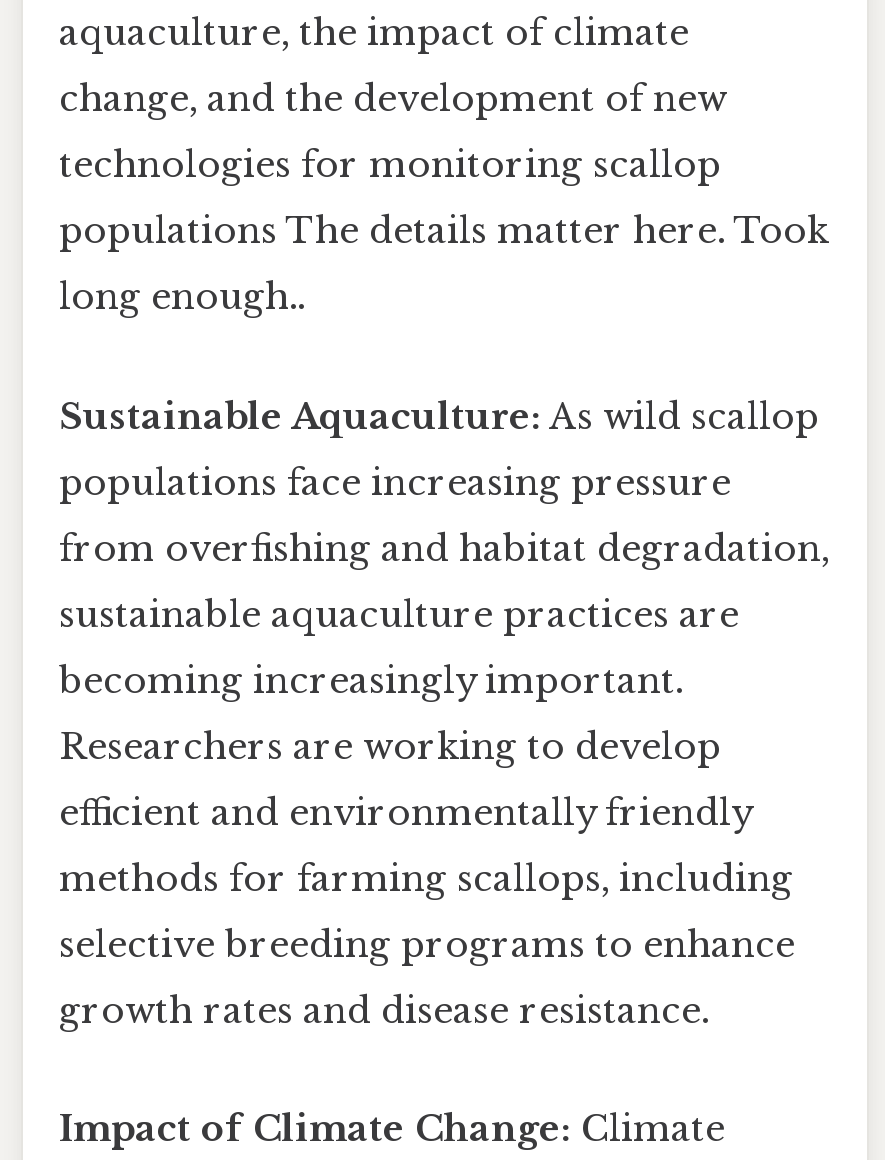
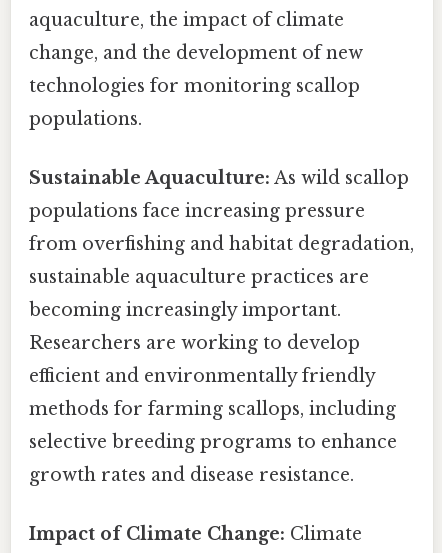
- populations The details matter here. Took
- long enough..
+ populations.
